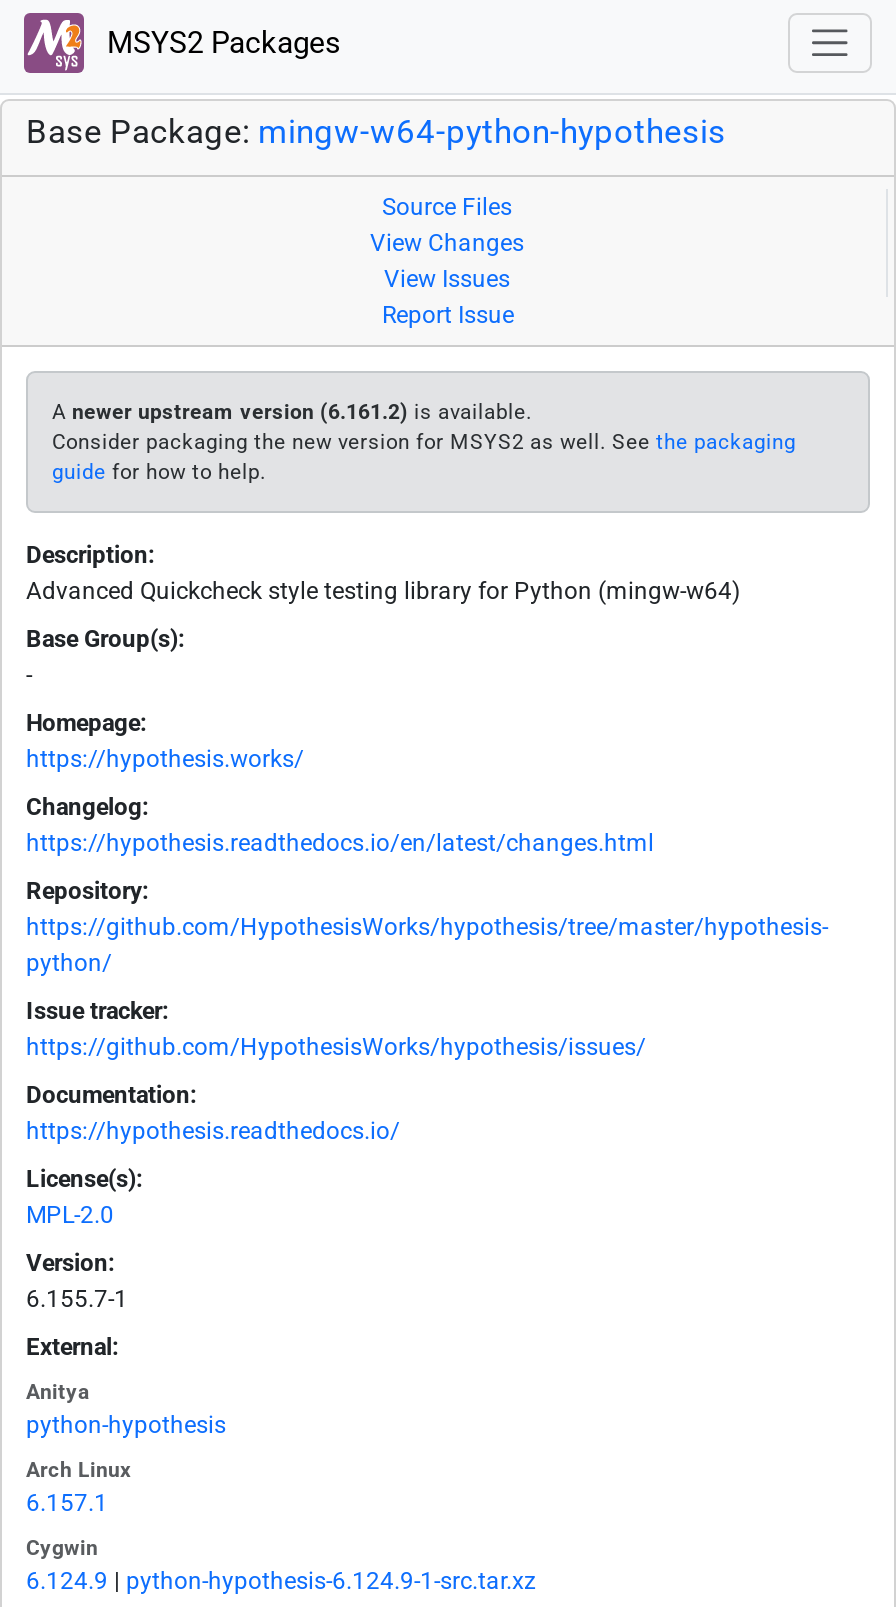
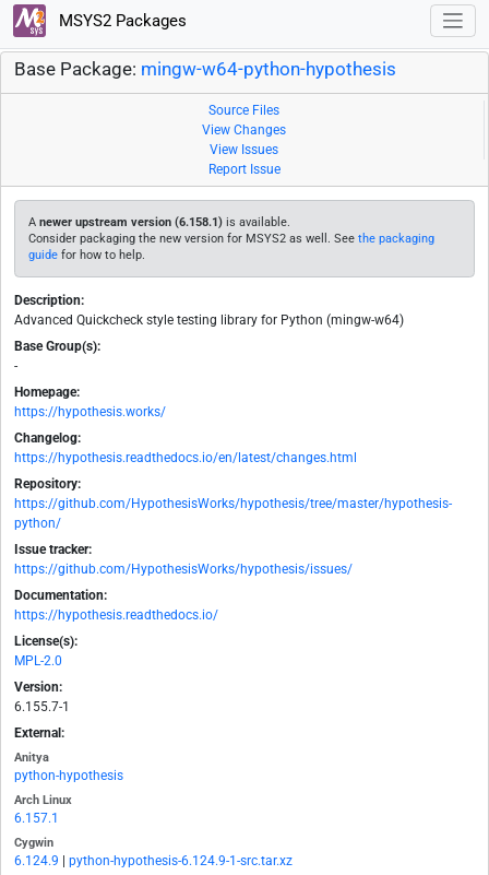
- A newer upstream version (6.161.2) is available.
+ A newer upstream version (6.158.1) is available.
